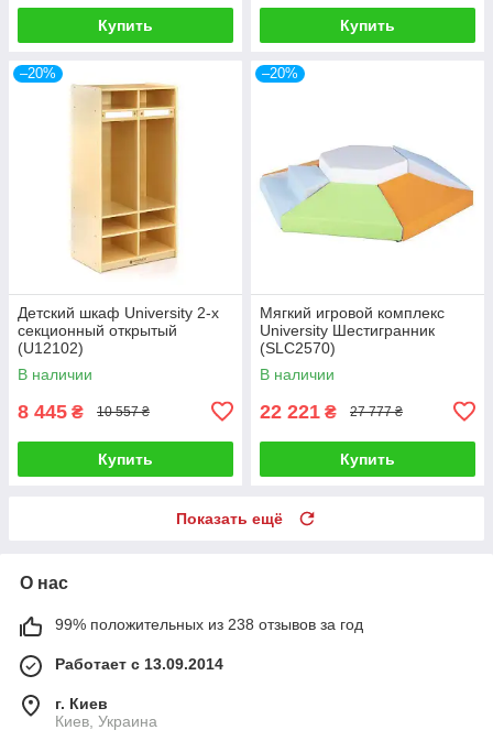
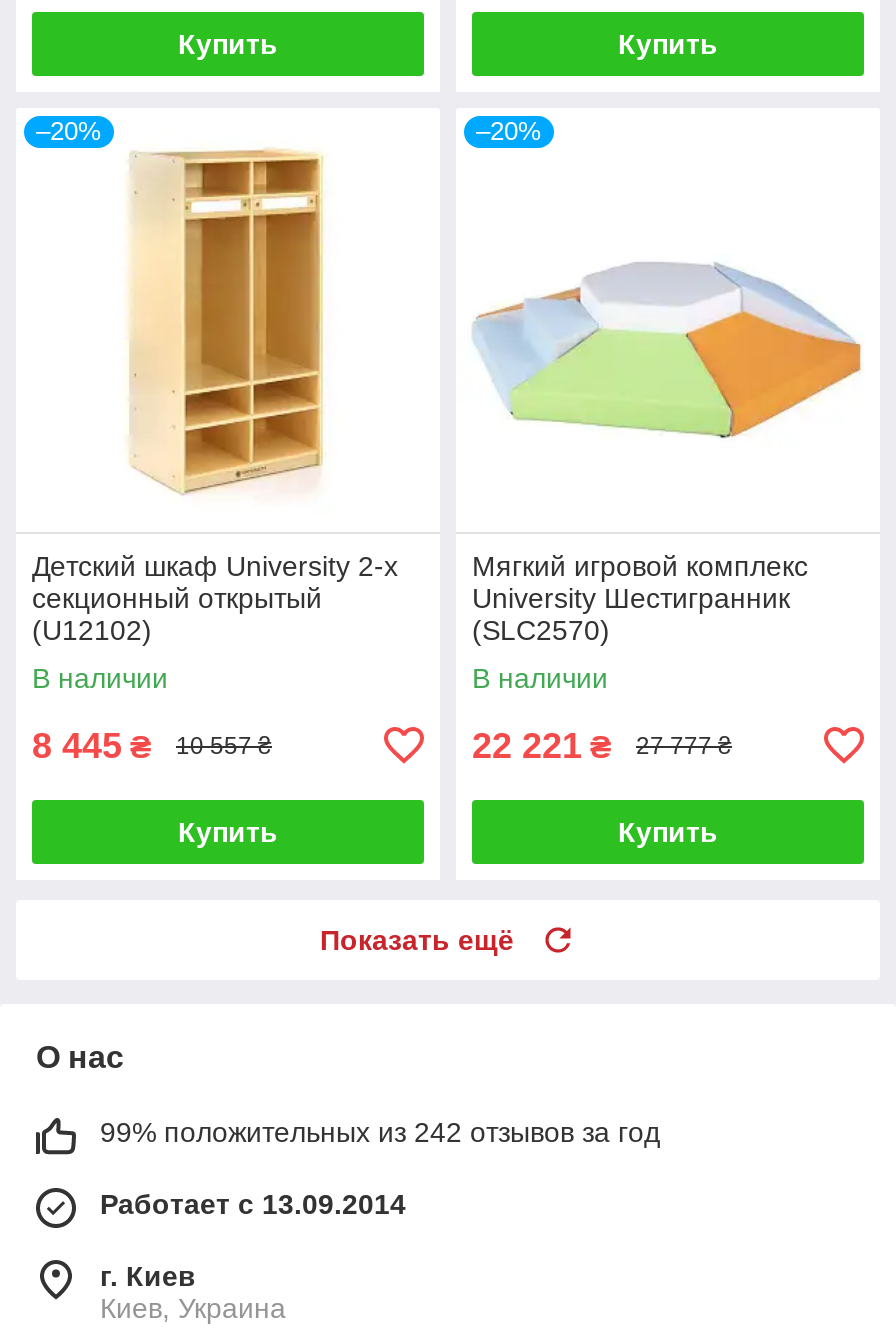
- 99% положительных из 238 отзывов за год
+ 99% положительных из 242 отзывов за год
